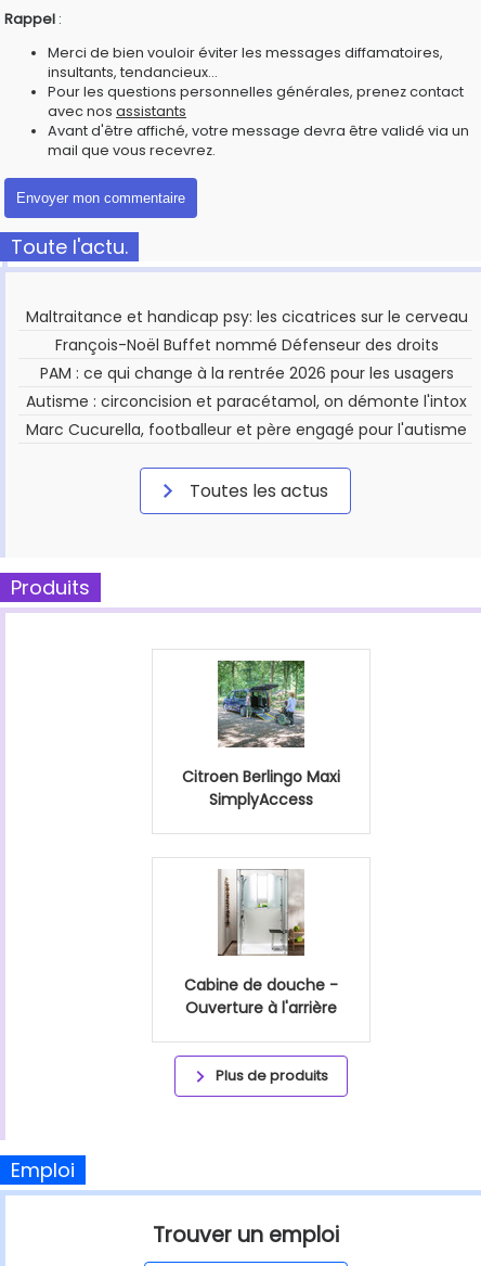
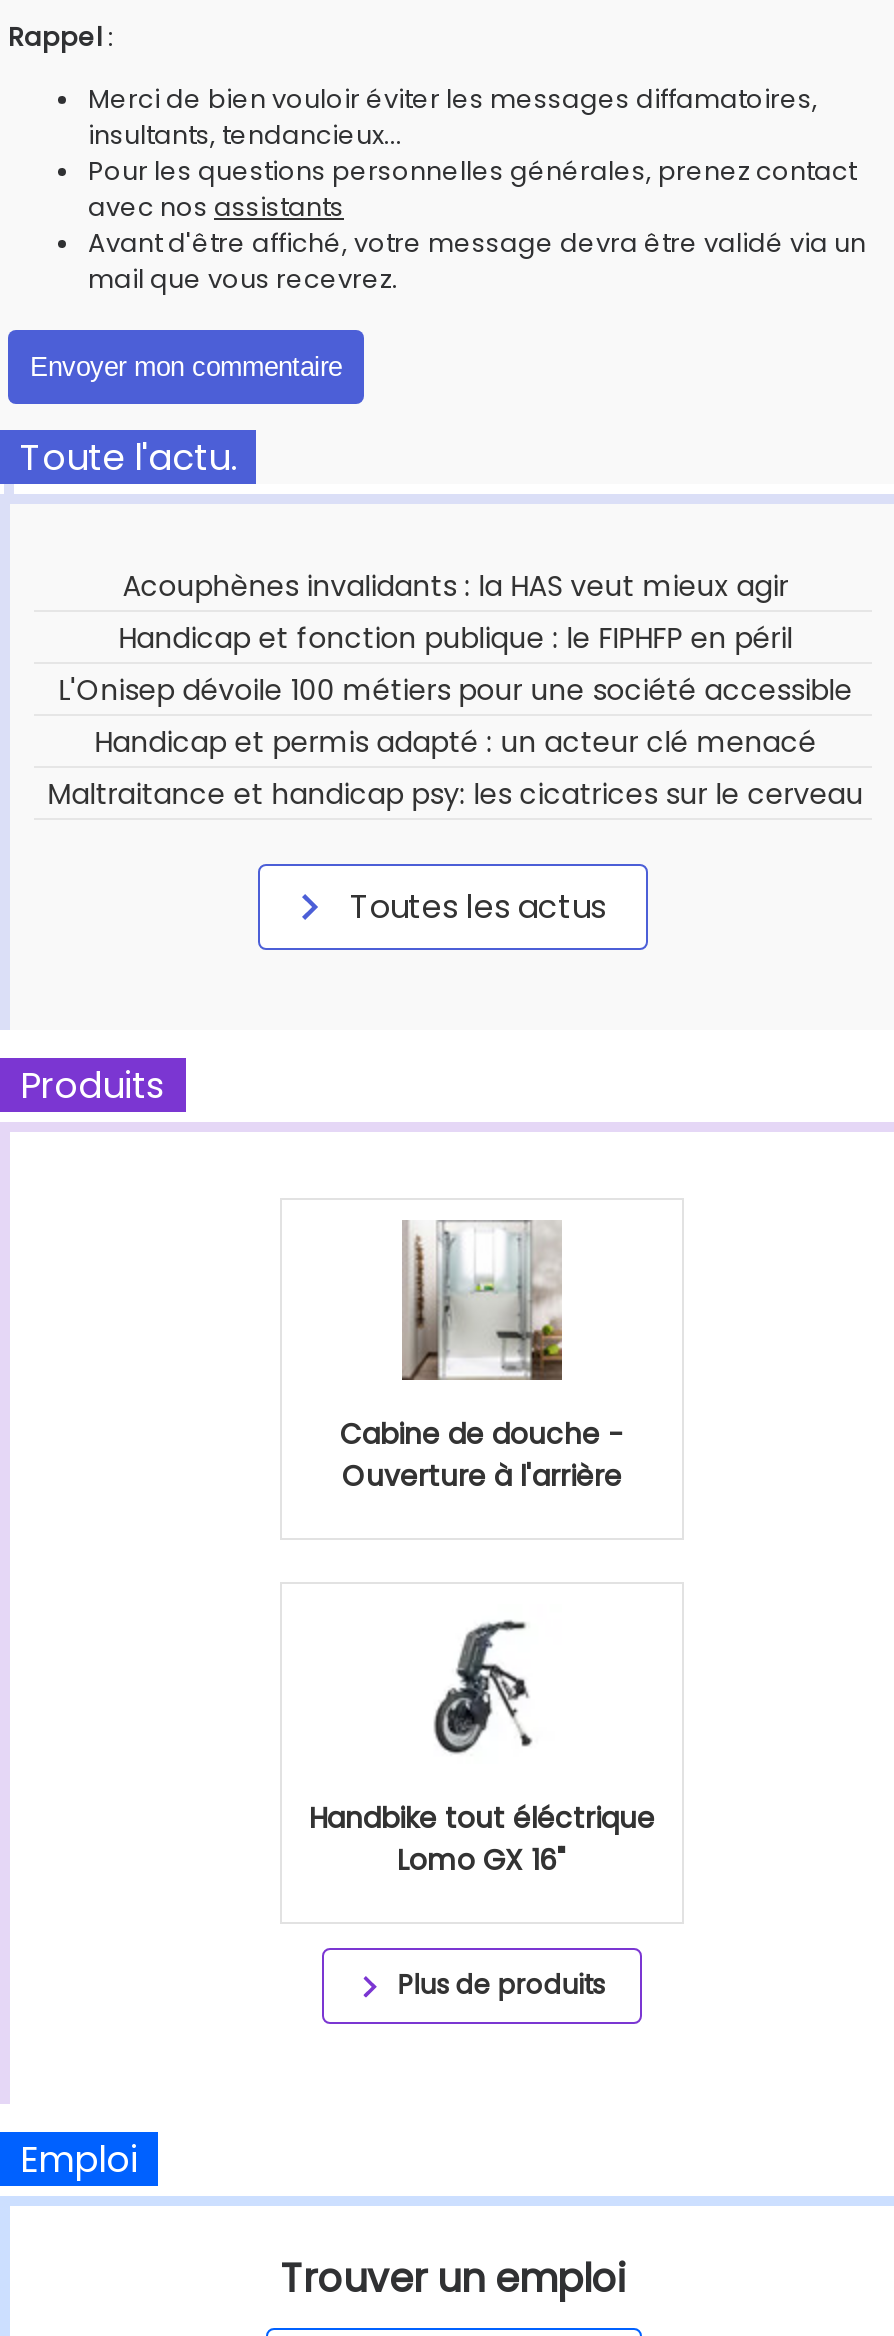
+ Acouphènes invalidants : la HAS veut mieux agir
+ Handicap et fonction publique : le FIPHFP en péril
+ L'Onisep dévoile 100 métiers pour une société accessible
+ Handicap et permis adapté : un acteur clé menacé

moved down: Maltraitance et handicap psy: les cicatrices sur le cerveau

- François-Noël Buffet nommé Défenseur des droits
- PAM : ce qui change à la rentrée 2026 pour les usagers
- Autisme : circoncision et paracétamol, on démonte l'intox
- Marc Cucurella, footballeur et père engagé pour l'autisme

- [image]
- Citroen Berlingo Maxi
- SimplyAccess

moved up: [image] | Cabine de douche - | Ouverture à l'arrière

+ [image]
+ Handbike tout éléctrique
+ Lomo GX 16"
